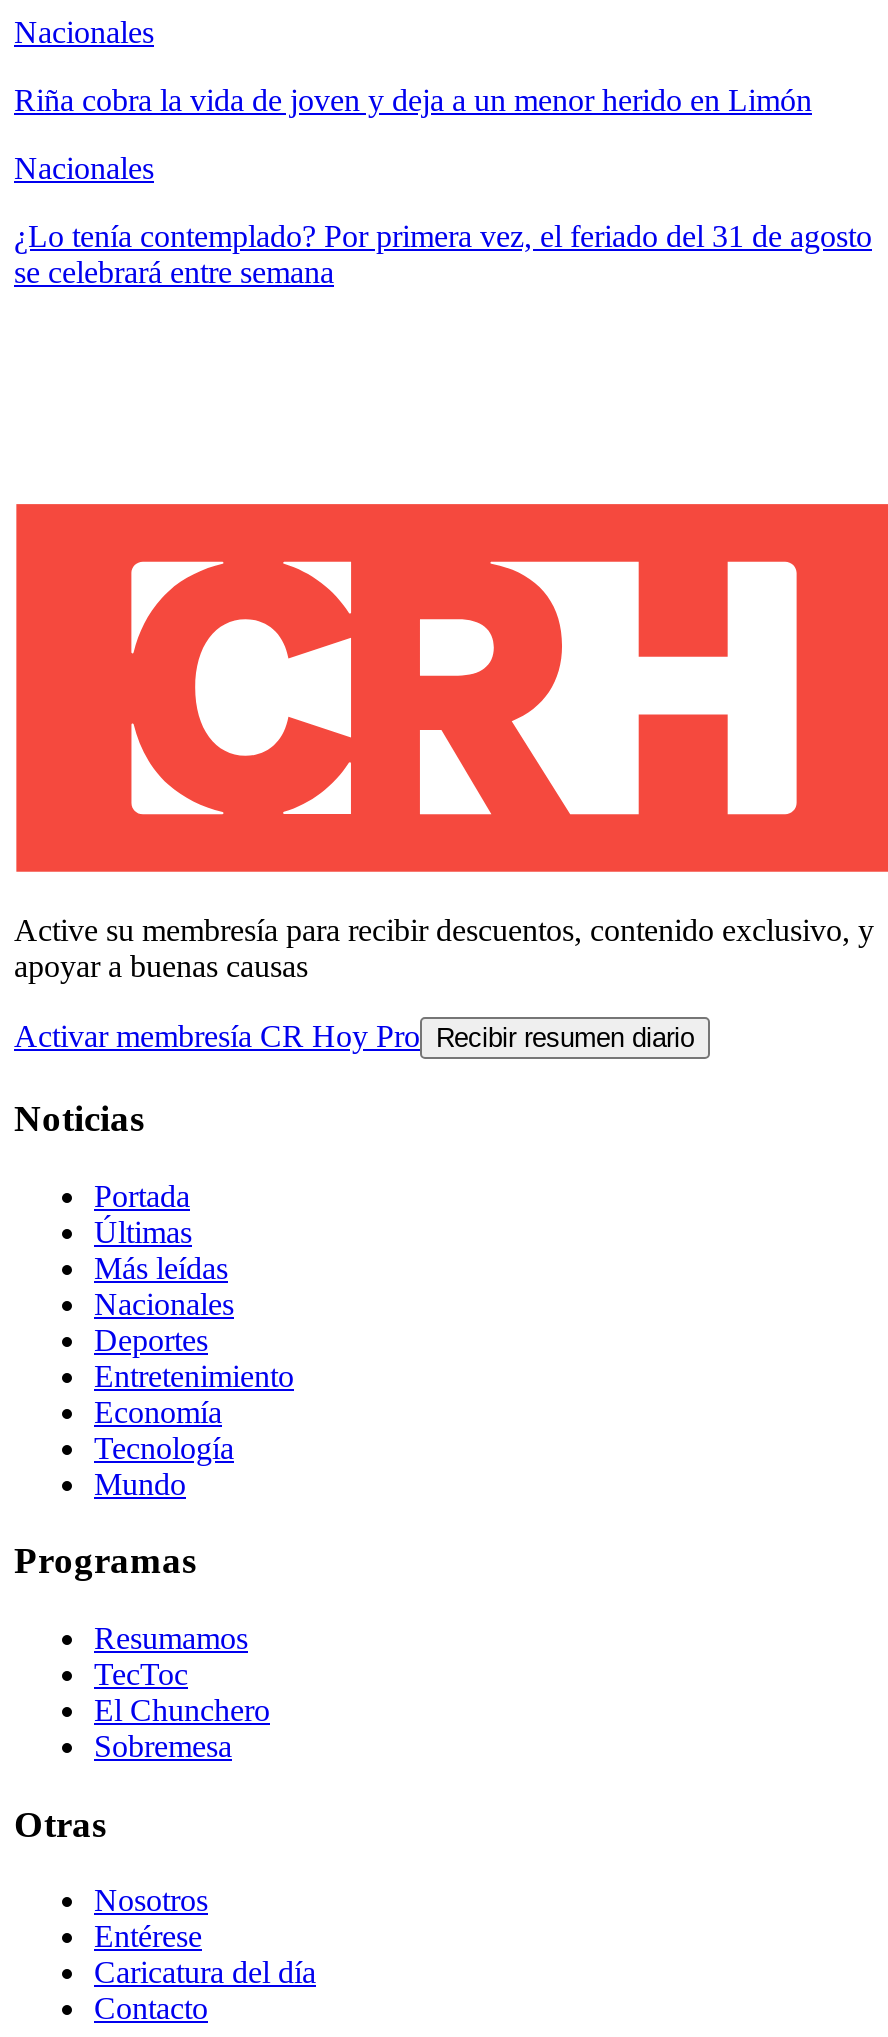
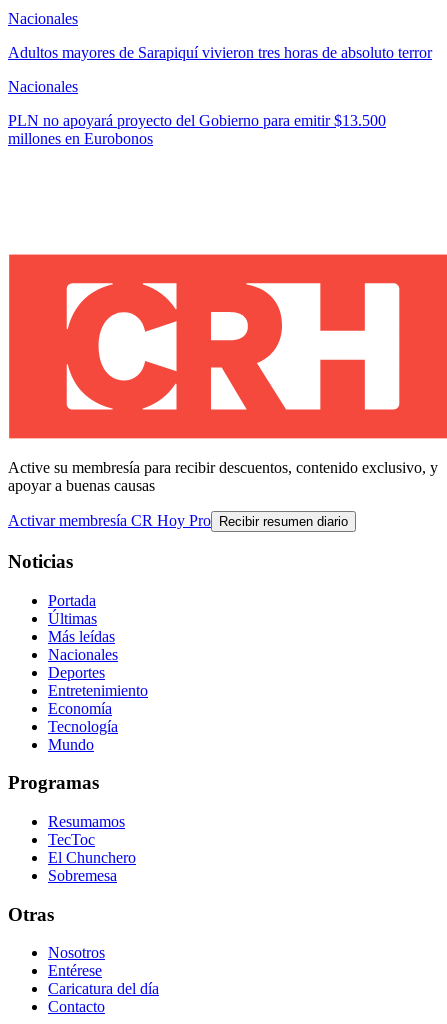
- Riña cobra la vida de joven y deja a un menor herido en Limón
+ Adultos mayores de Sarapiquí vivieron tres horas de absoluto terror

- ¿Lo tenía contemplado? Por primera vez, el feriado del 31 de agosto
- se celebrará entre semana
+ PLN no apoyará proyecto del Gobierno para emitir $13.500
+ millones en Eurobonos
